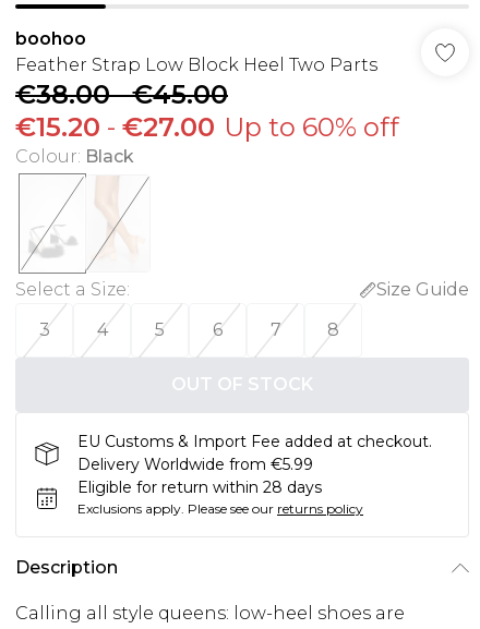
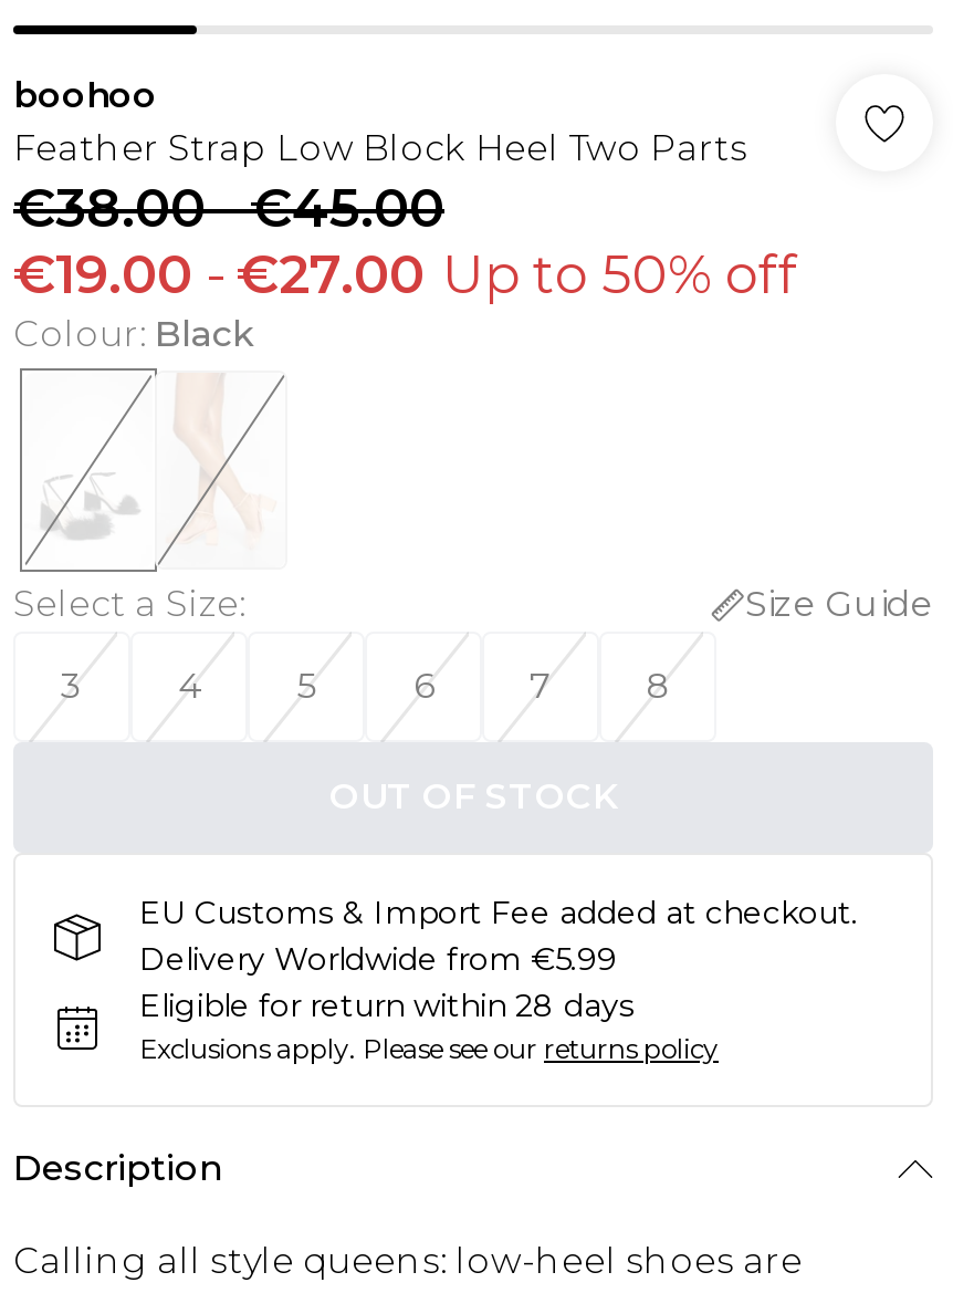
- €15.20 - €27.00 Up to 60% off
+ €19.00 - €27.00 Up to 50% off
